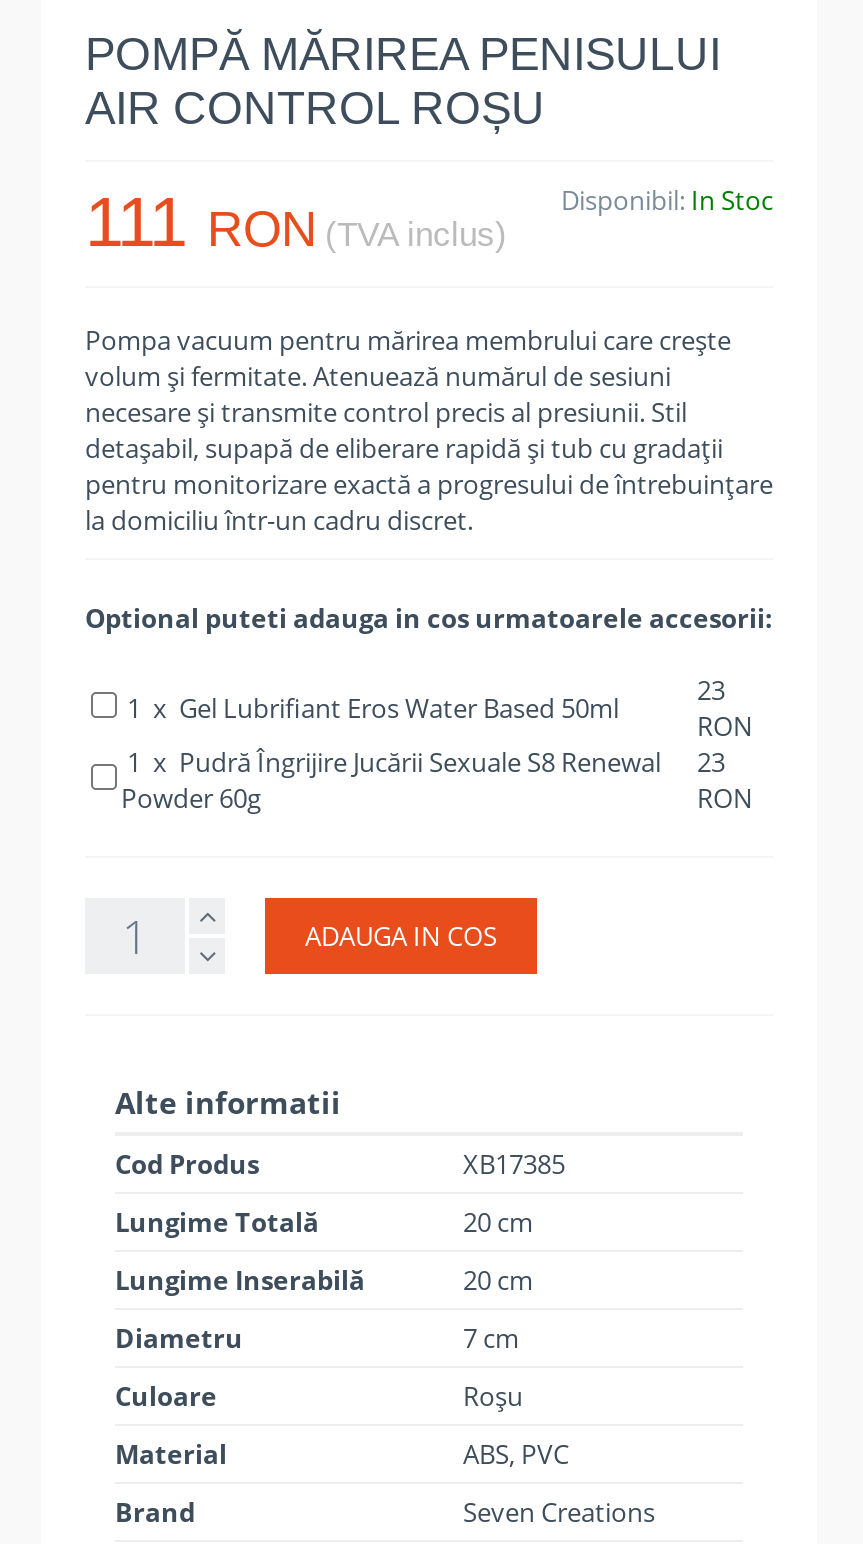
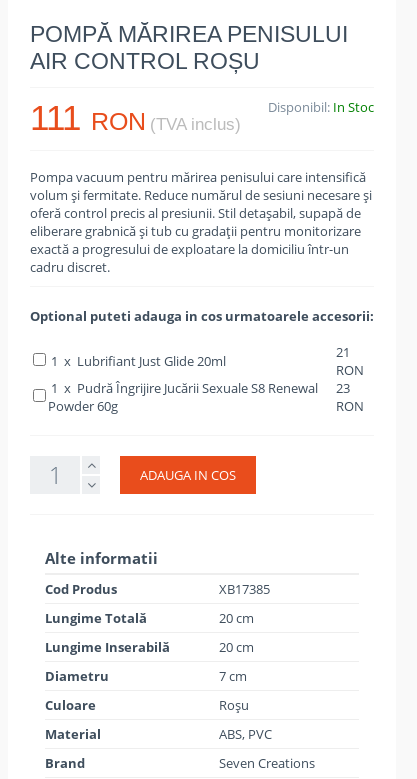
- Pompa vacuum pentru mărirea membrului care crește
- volum și fermitate. Atenuează numărul de sesiuni
- necesare și transmite control precis al presiunii. Stil
- detașabil, supapă de eliberare rapidă și tub cu gradații
- pentru monitorizare exactă a progresului de întrebuințare
- la domiciliu într-un cadru discret.
+ Pompa vacuum pentru mărirea penisului care intensifică
+ volum și fermitate. Reduce numărul de sesiuni necesare și
+ oferă control precis al presiunii. Stil detașabil, supapă de
+ eliberare grabnică și tub cu gradații pentru monitorizare
+ exactă a progresului de exploatare la domiciliu într-un
+ cadru discret.

- 1 x Gel Lubrifiant Eros Water Based 50ml
- 23
+ 1 x Lubrifiant Just Glide 20ml
+ 21
